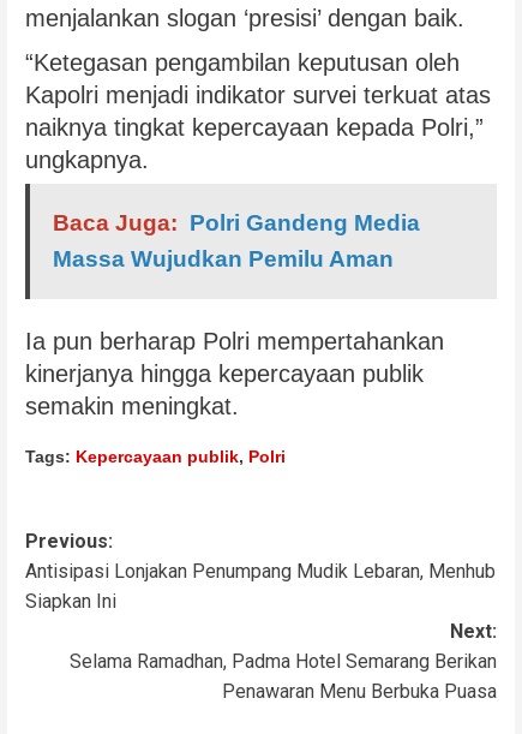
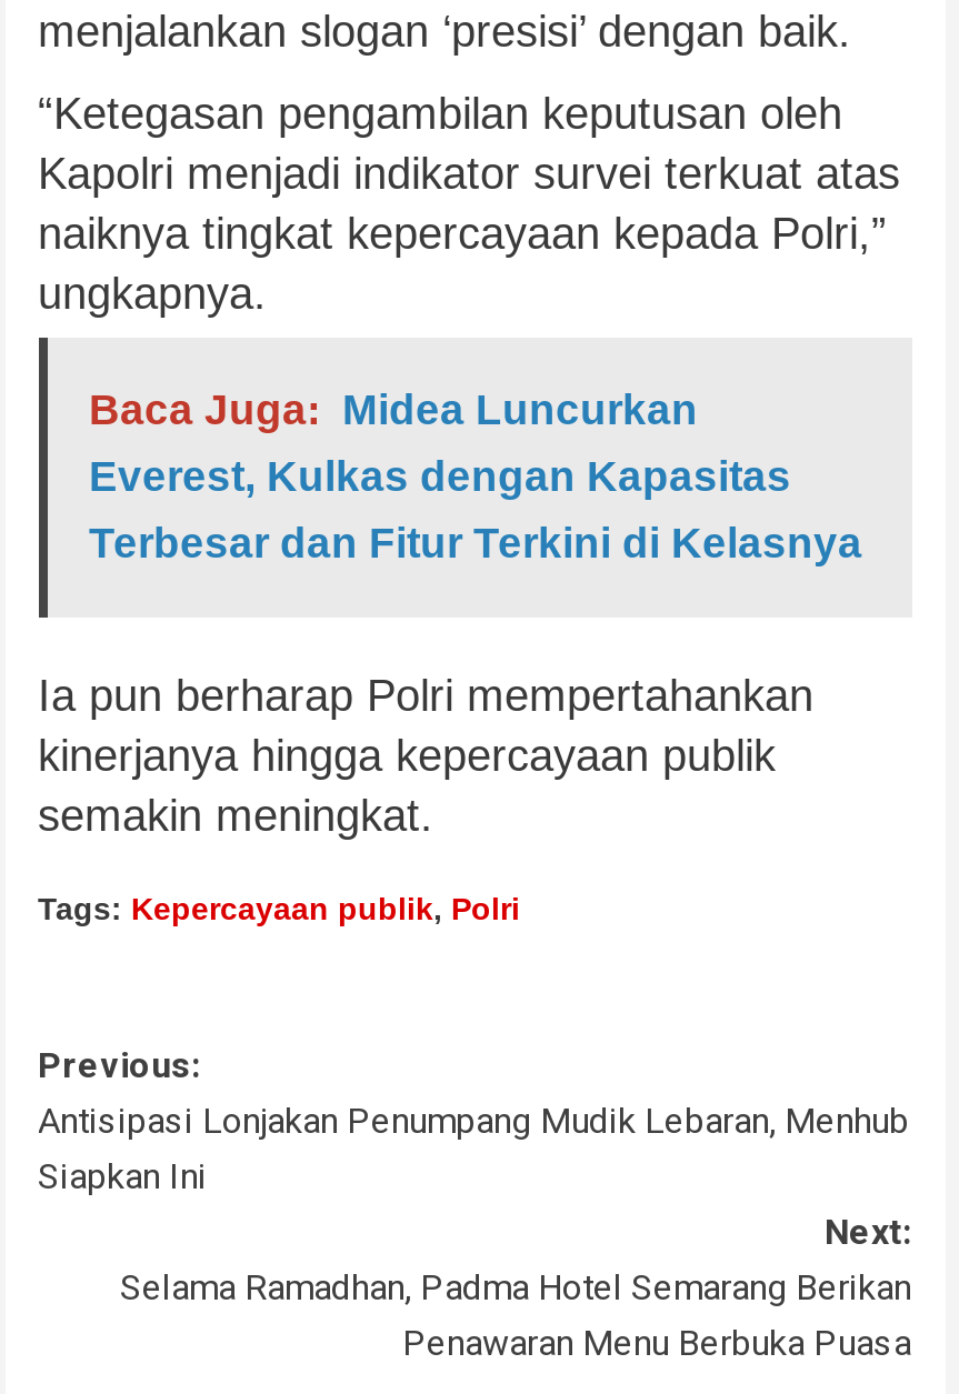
- Baca Juga: Polri Gandeng Media
- Massa Wujudkan Pemilu Aman
+ Baca Juga: Midea Luncurkan
+ Everest, Kulkas dengan Kapasitas
+ Terbesar dan Fitur Terkini di Kelasnya
